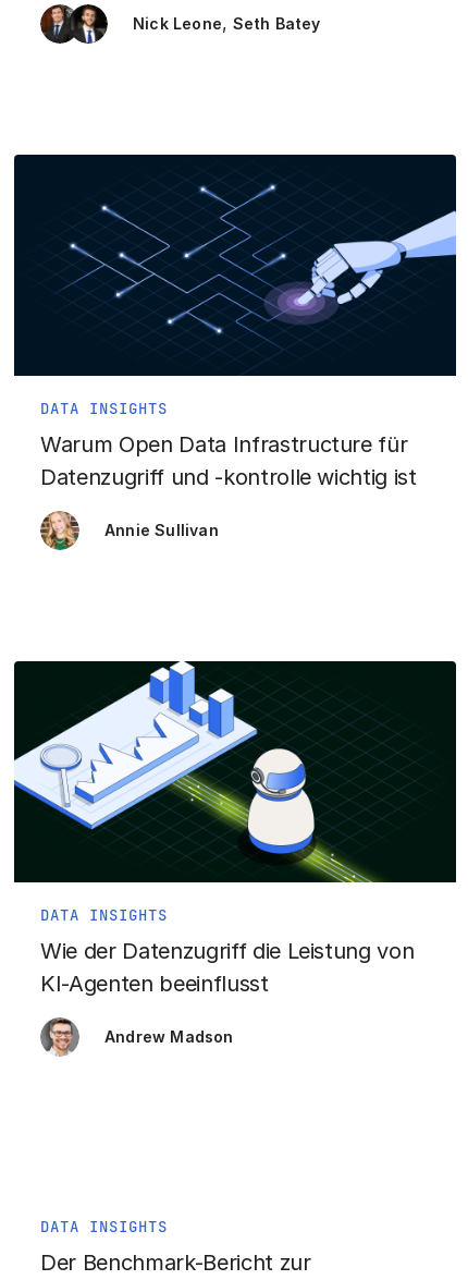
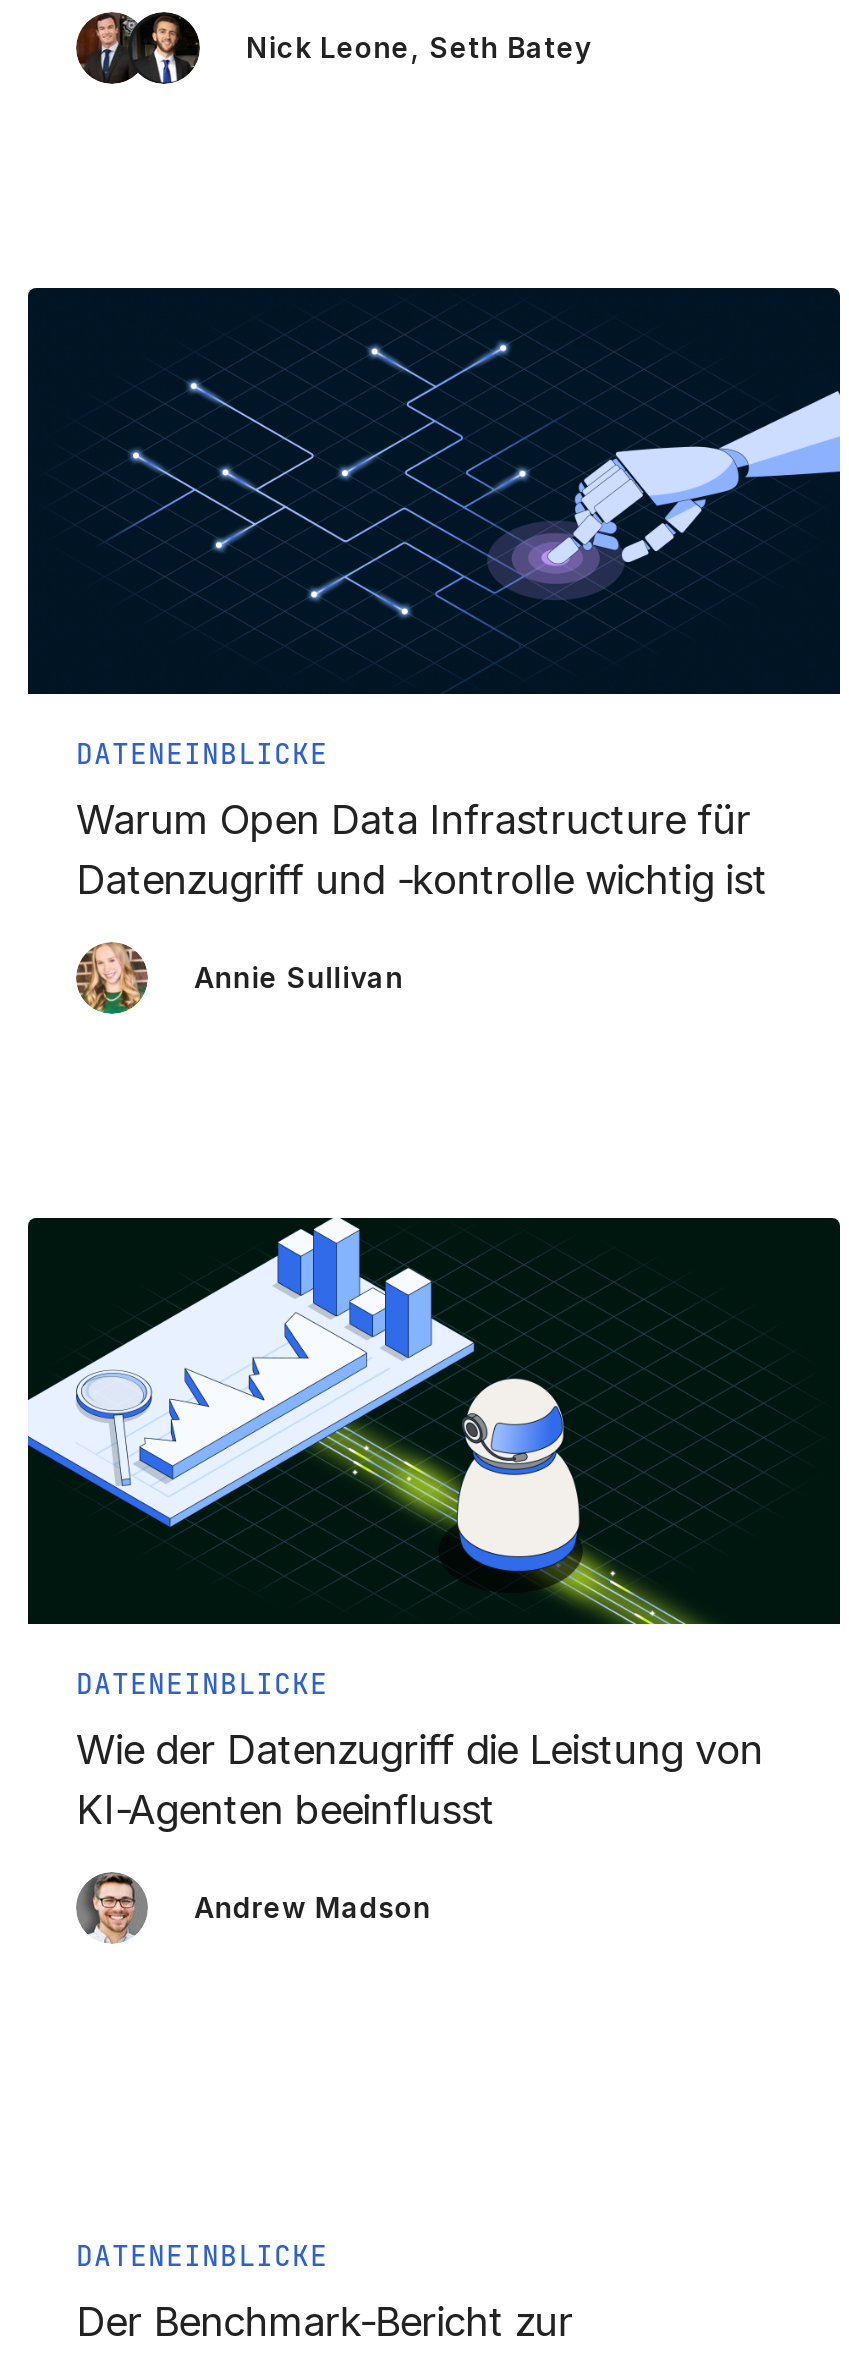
- DATA INSIGHTS
+ DATENEINBLICKE

- DATA INSIGHTS
+ DATENEINBLICKE

- DATA INSIGHTS
+ DATENEINBLICKE
